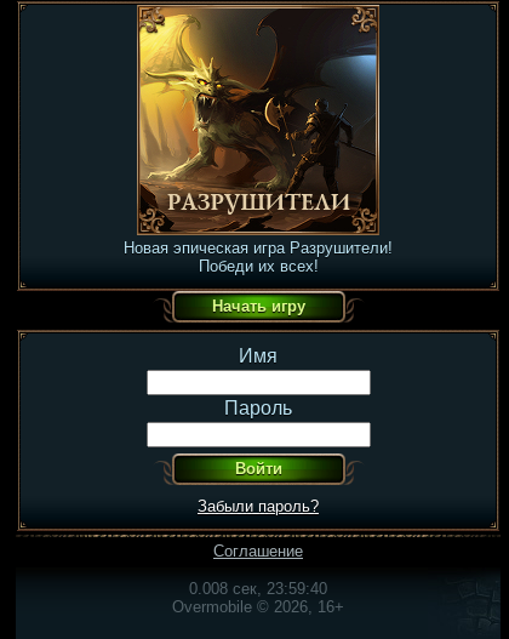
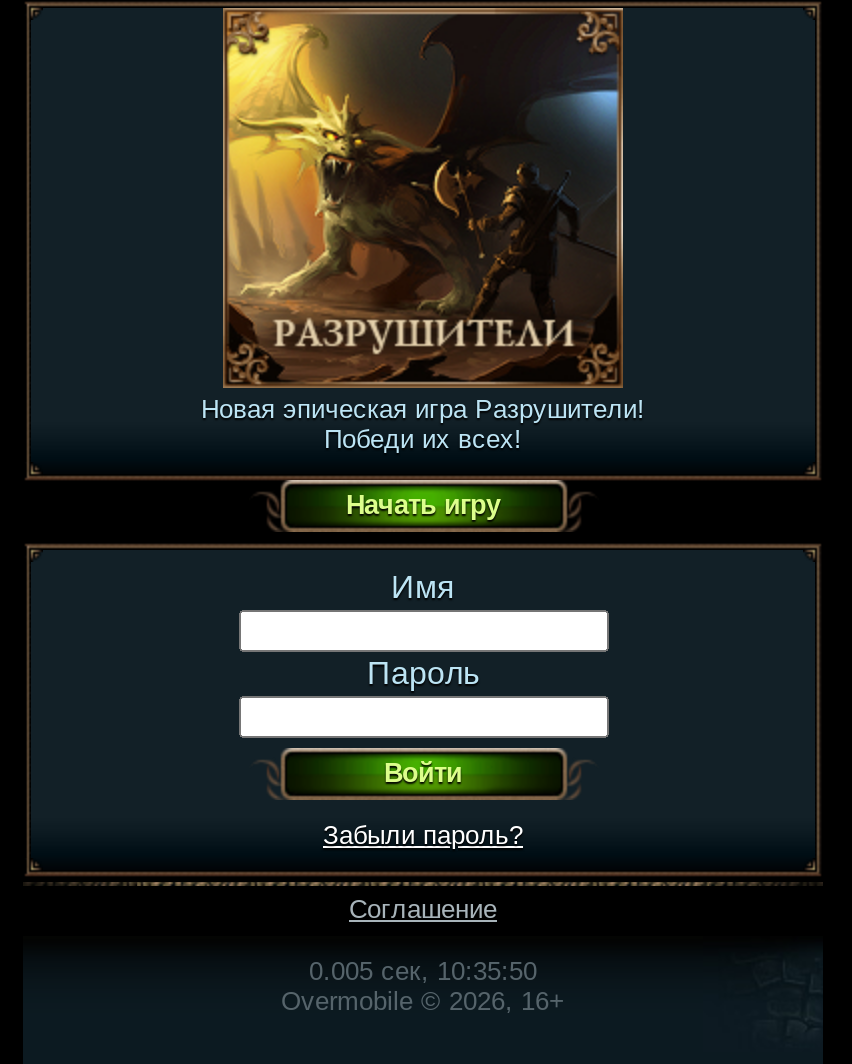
- 0.008 сек, 23:59:40
+ 0.005 сек, 10:35:50
